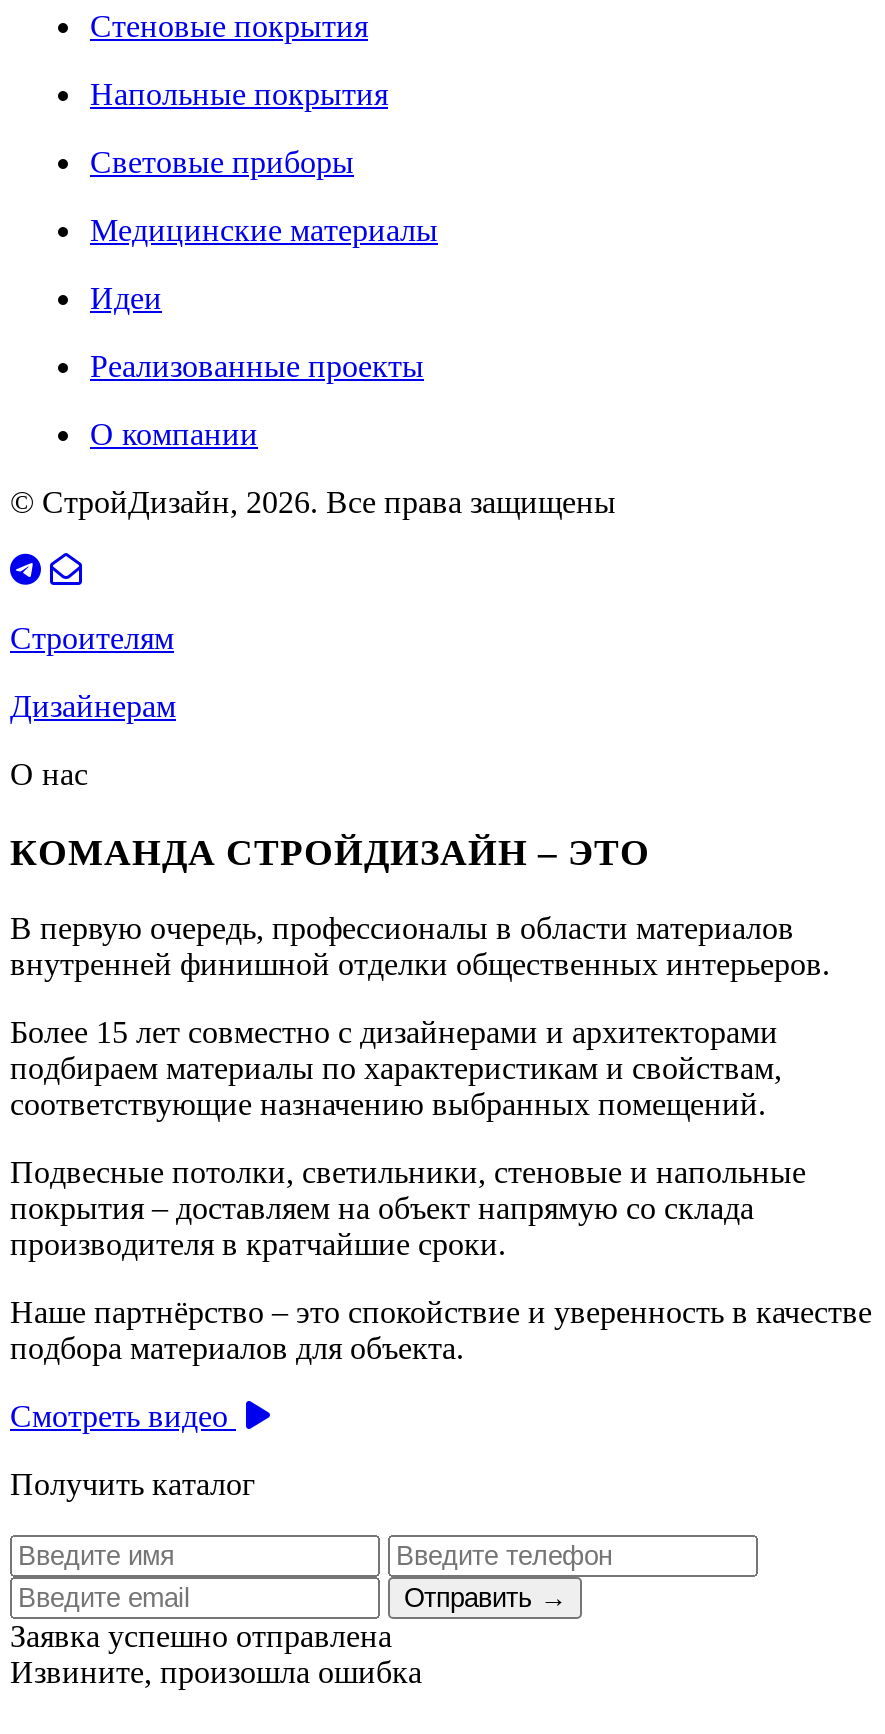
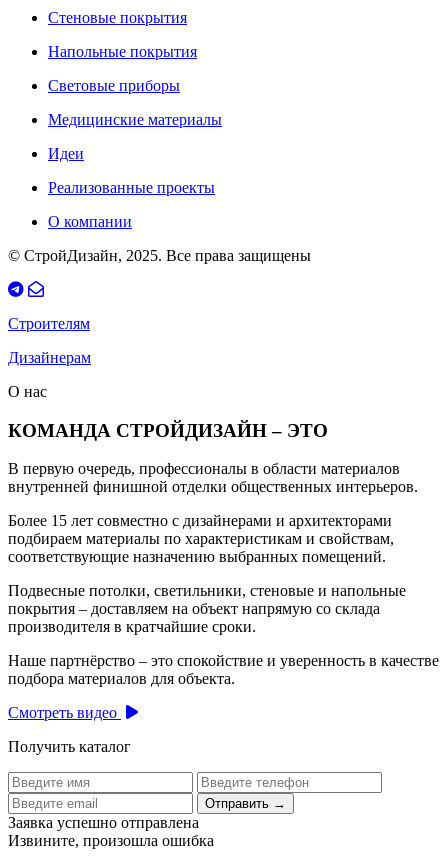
- © СтройДизайн, 2026. Все права защищены
+ © СтройДизайн, 2025. Все права защищены
